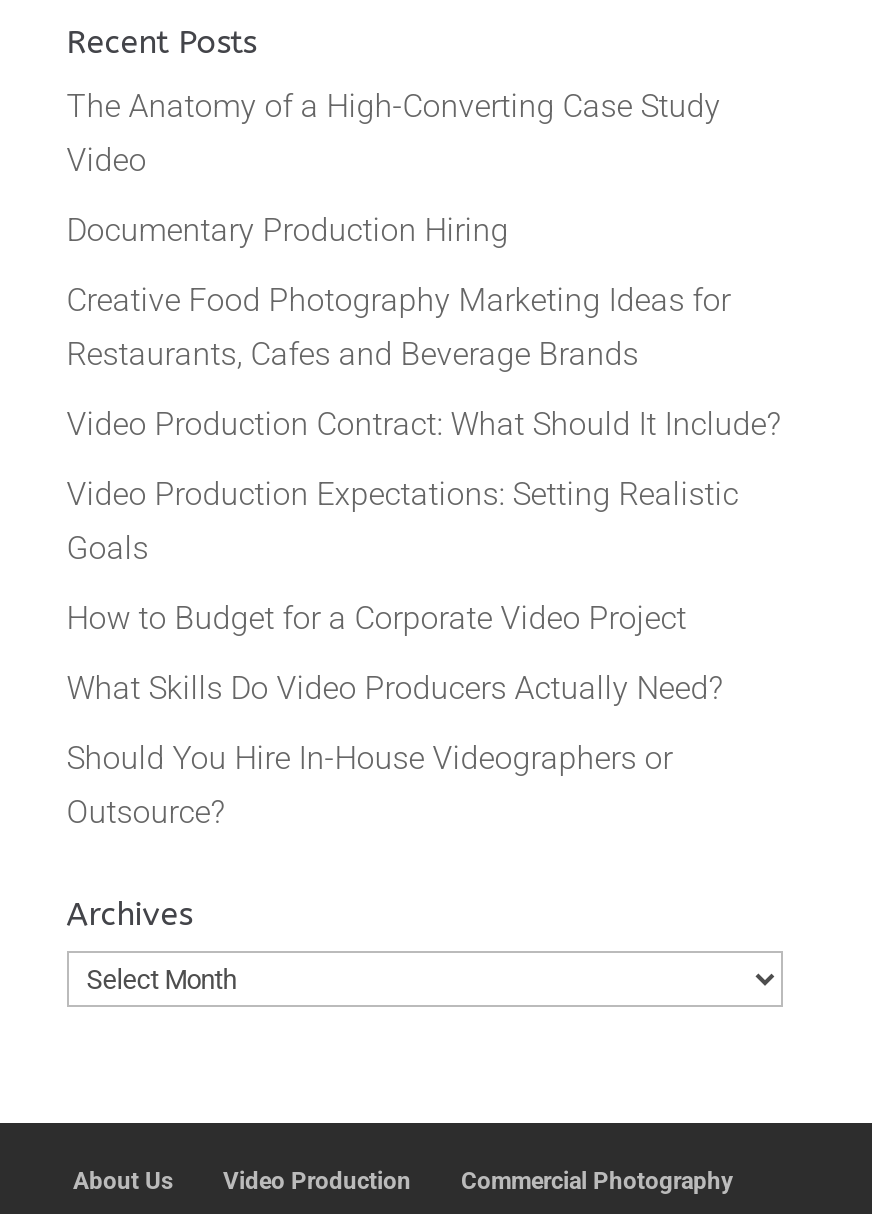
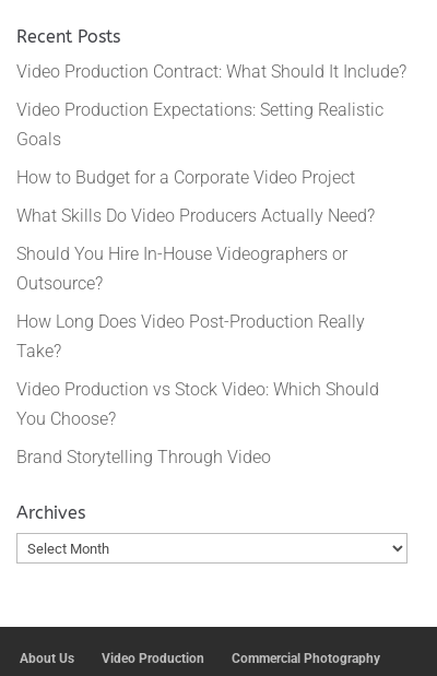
- The Anatomy of a High-Converting Case Study
- Video
- Documentary Production Hiring
- Creative Food Photography Marketing Ideas for
- Restaurants, Cafes and Beverage Brands

moved up: Video Production Contract: What Should It Include? | Video Production Expectations: Setting Realistic | Goals | How to Budget for a Corporate Video Project | What Skills Do Video Producers Actually Need? | Should You Hire In-House Videographers or | Outsource?

+ How Long Does Video Post-Production Really
+ Take?
+ Video Production vs Stock Video: Which Should
+ You Choose?
+ Brand Storytelling Through Video
